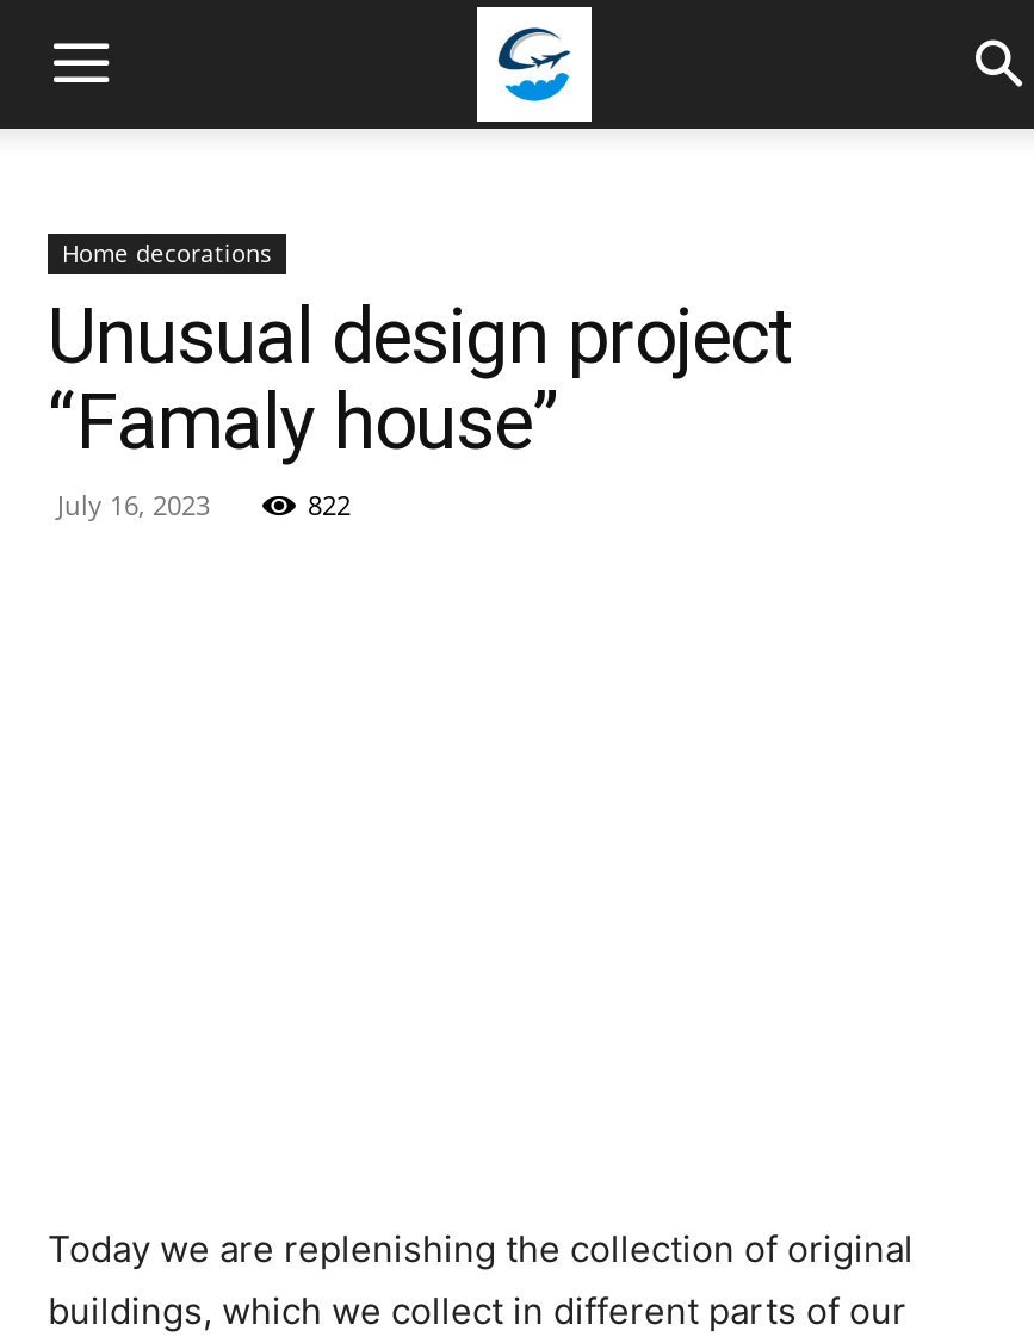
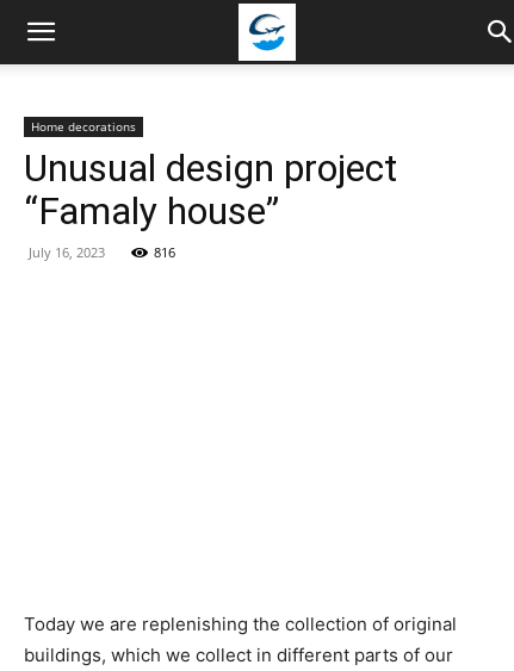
- 822
+ 816
